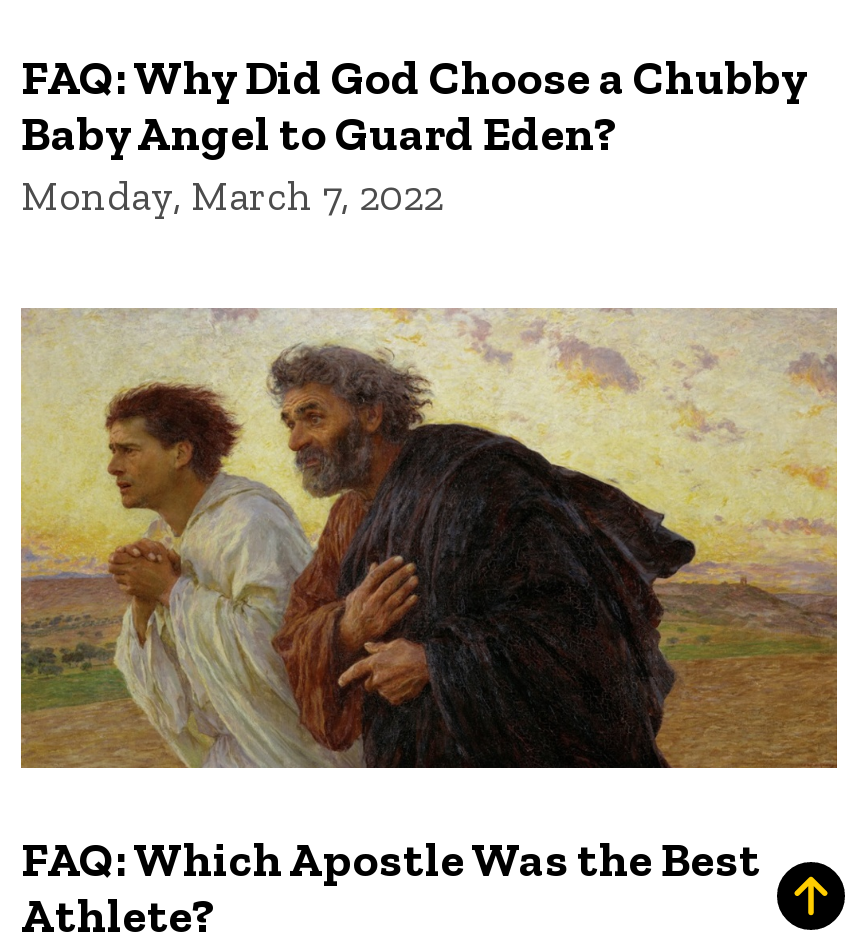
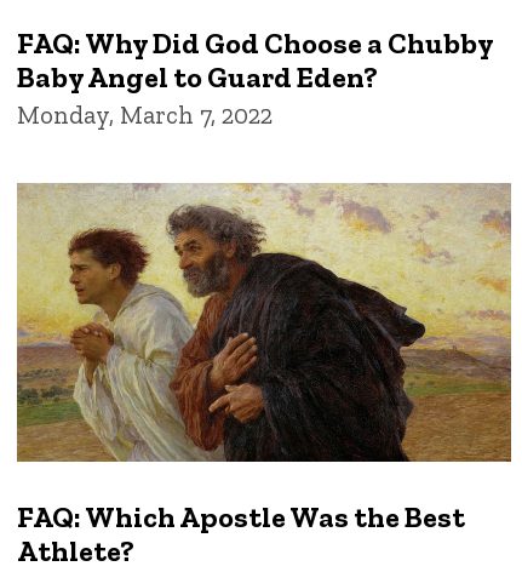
- [image]
